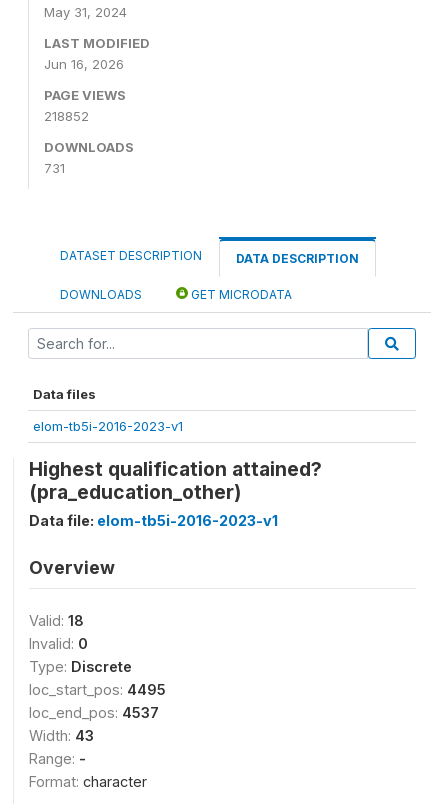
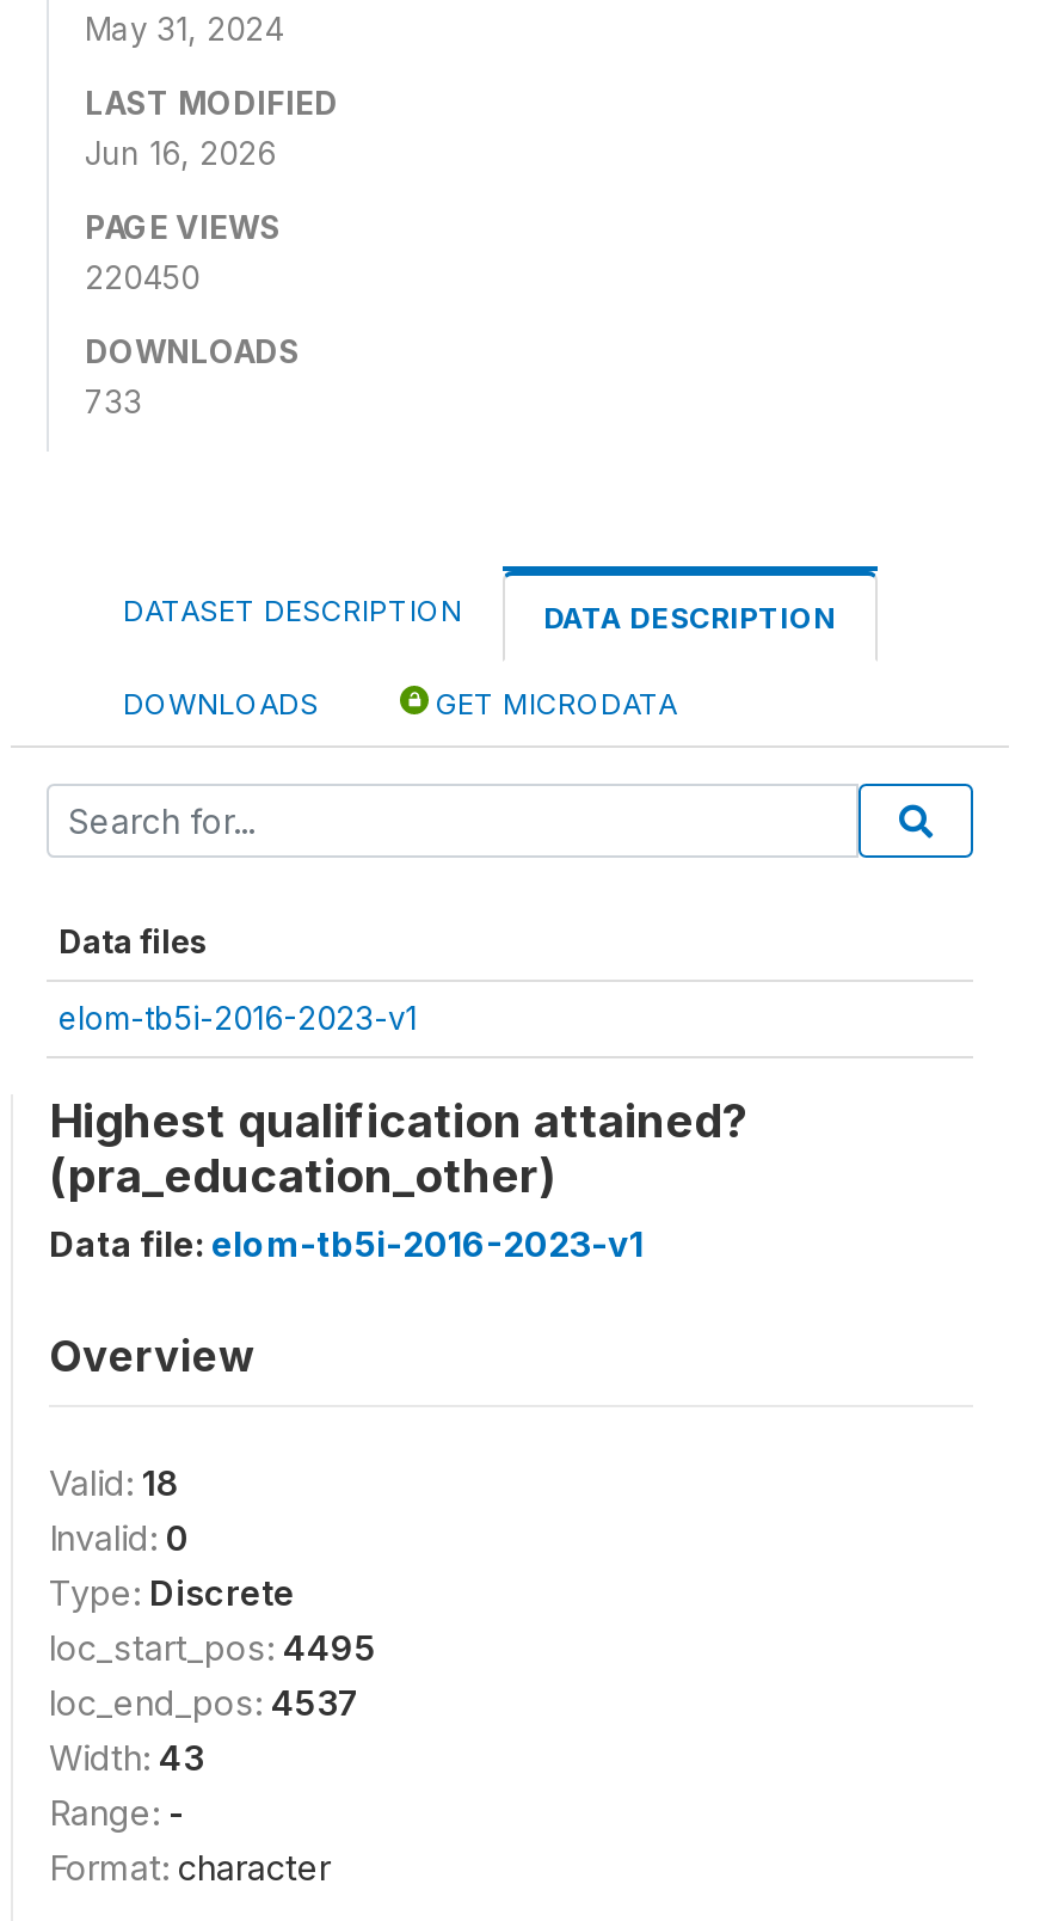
- 218852
+ 220450

- 731
+ 733
